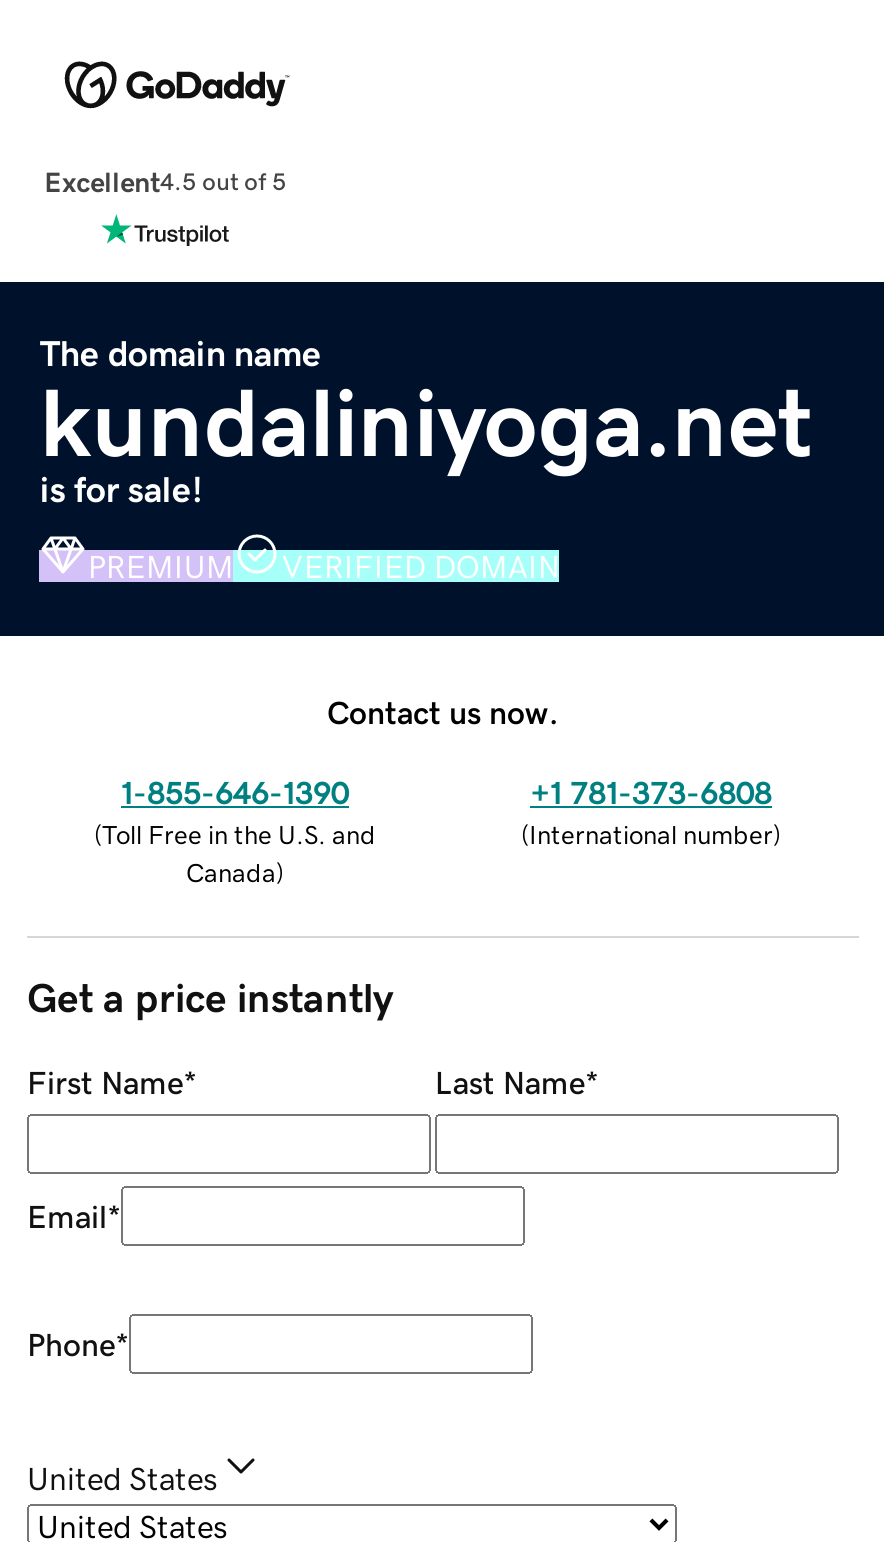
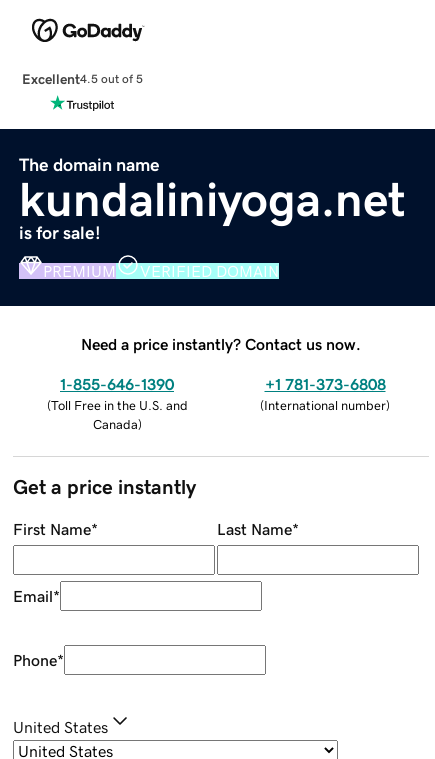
- Contact us now.
+ Need a price instantly? Contact us now.
